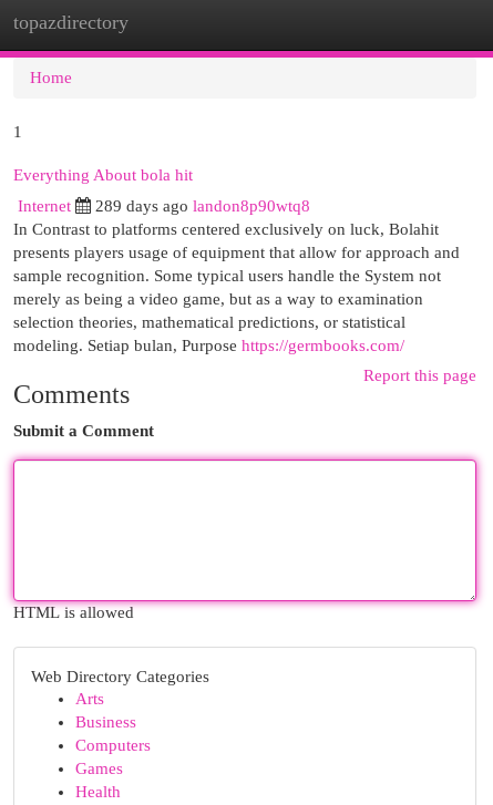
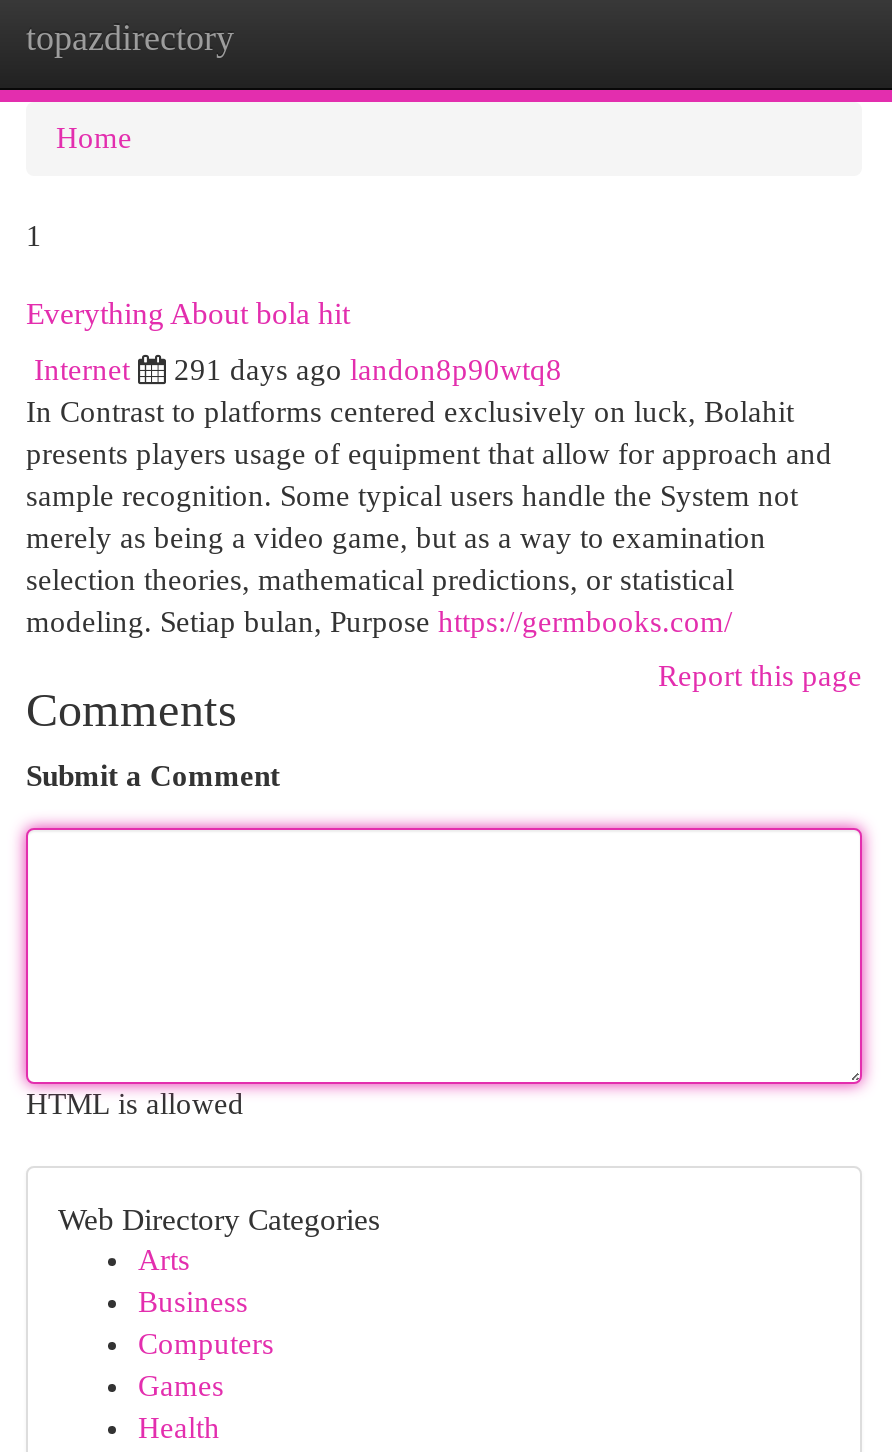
- 289 days ago landon8p90wtq8
+ 291 days ago landon8p90wtq8
